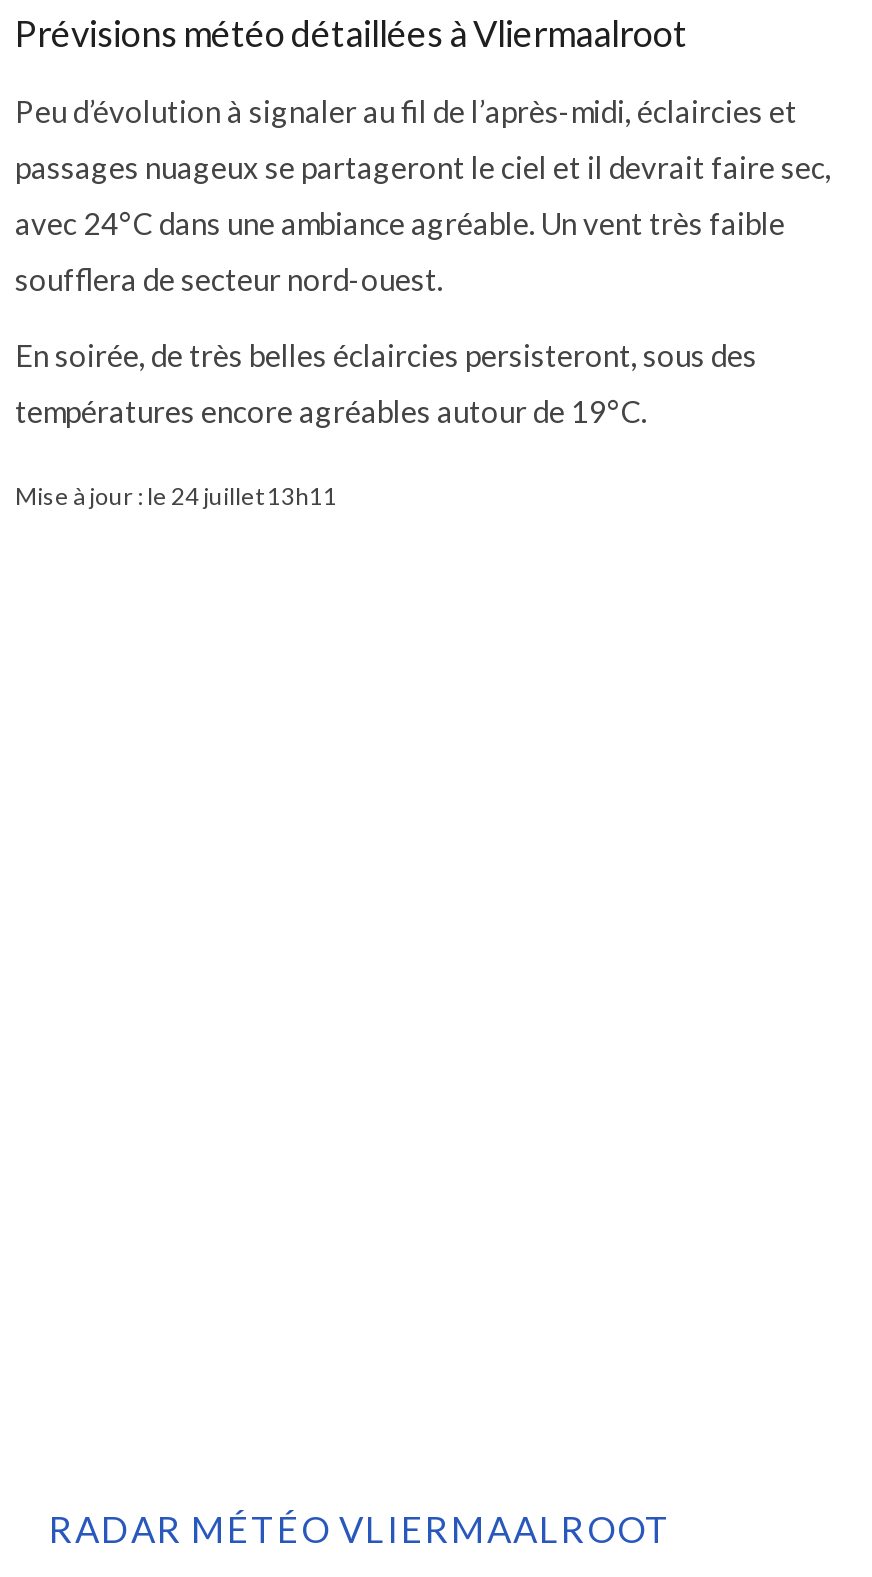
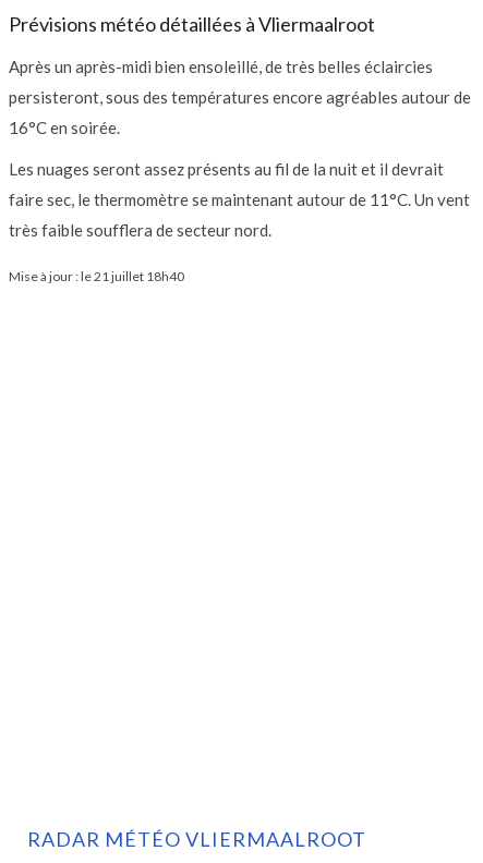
- Peu d’évolution à signaler au fil de l’après-midi, éclaircies et
+ Après un après-midi bien ensoleillé, de très belles éclaircies

- passages nuageux se partageront le ciel et il devrait faire sec,
+ persisteront, sous des températures encore agréables autour de

- avec 24°C dans une ambiance agréable. Un vent très faible
+ 16°C en soirée.

- soufflera de secteur nord-ouest.
+ Les nuages seront assez présents au fil de la nuit et il devrait

- En soirée, de très belles éclaircies persisteront, sous des
+ faire sec, le thermomètre se maintenant autour de 11°C. Un vent

- températures encore agréables autour de 19°C.
+ très faible soufflera de secteur nord.

- Mise à jour : le 24 juillet 13h11
+ Mise à jour : le 21 juillet 18h40
